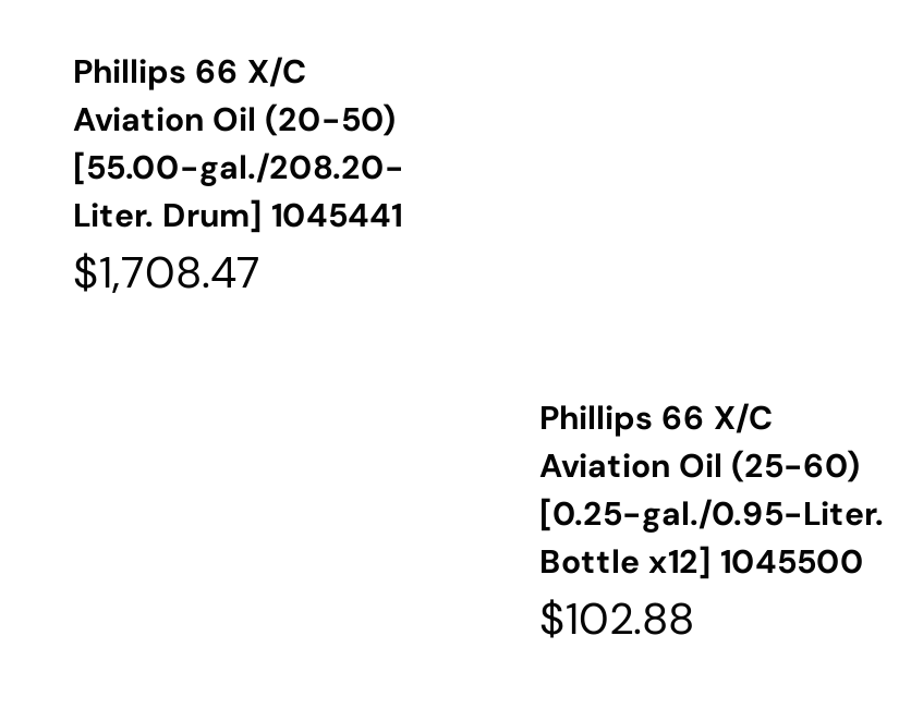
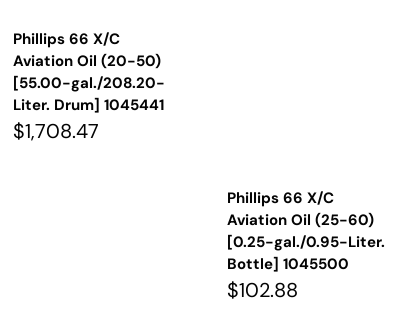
- Bottle x12] 1045500
+ Bottle] 1045500
